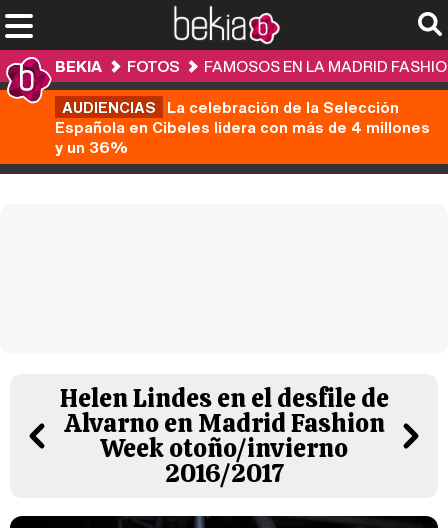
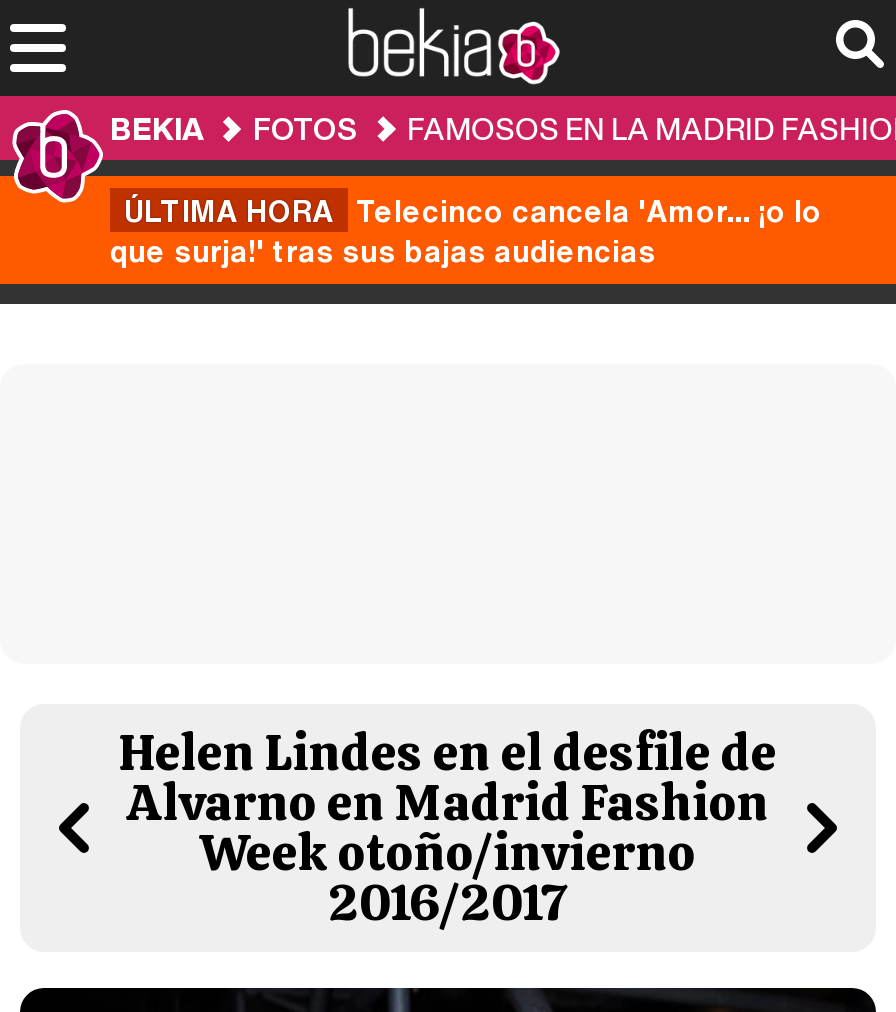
- AUDIENCIAS La celebración de la Selección
- Española en Cibeles lidera con más de 4 millones
- y un 36%
+ ÚLTIMA HORA Telecinco cancela 'Amor... ¡o lo
+ que surja!' tras sus bajas audiencias
